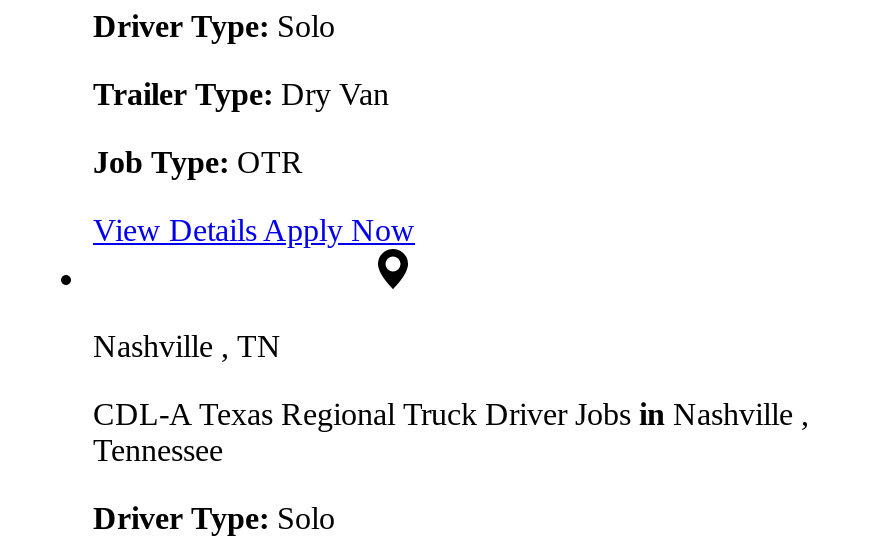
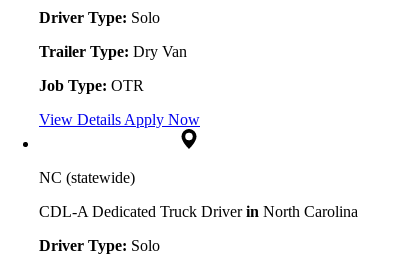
- Nashville , TN
+ NC (statewide)

- CDL-A Texas Regional Truck Driver Jobs in Nashville ,
- Tennessee
+ CDL-A Dedicated Truck Driver in North Carolina
